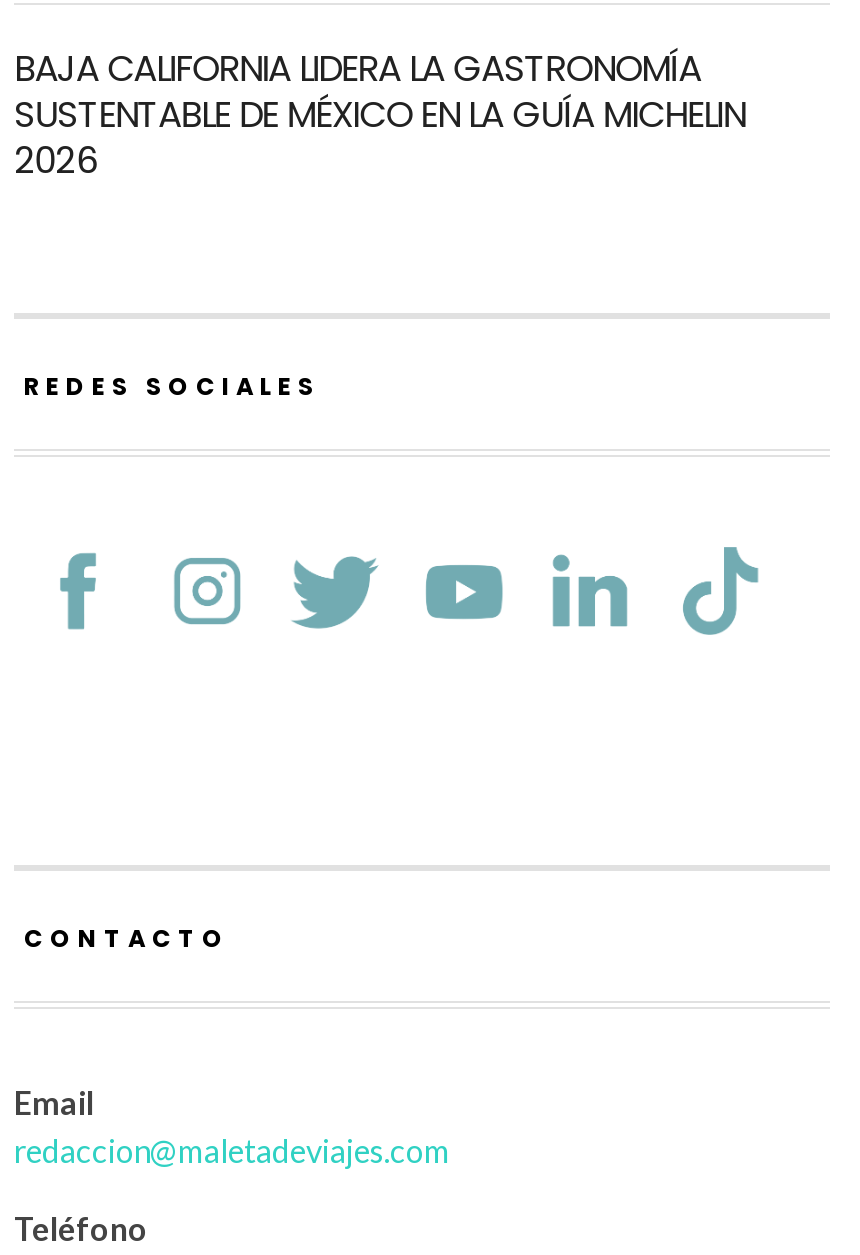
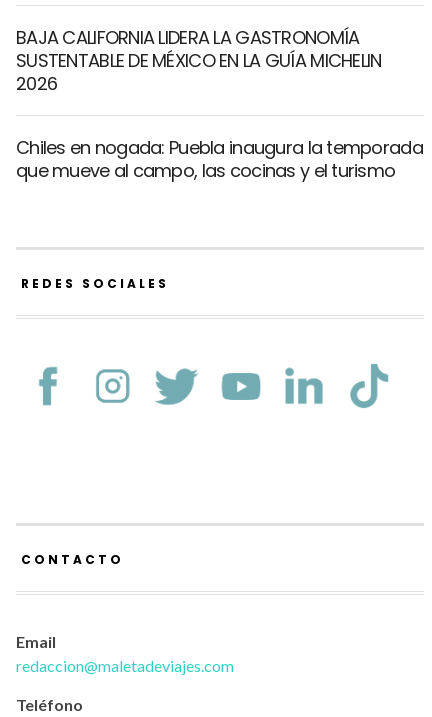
+ Chiles en nogada: Puebla inaugura la temporada
+ que mueve al campo, las cocinas y el turismo
